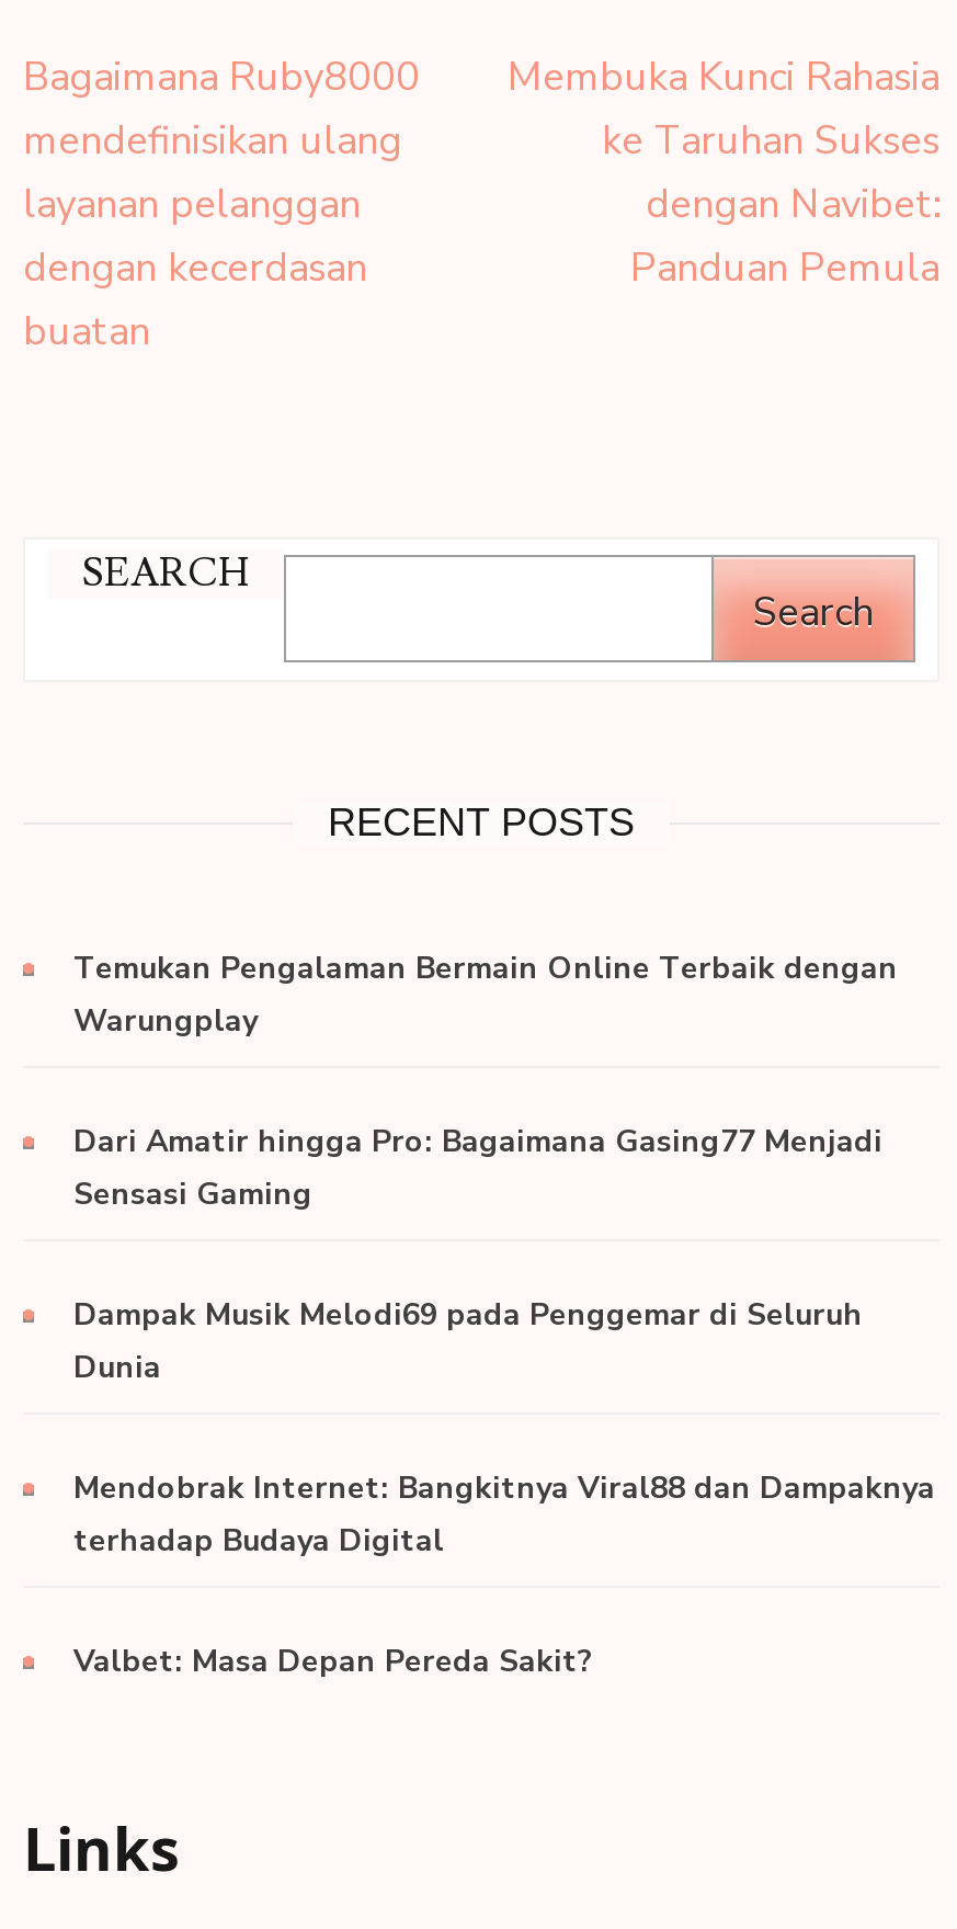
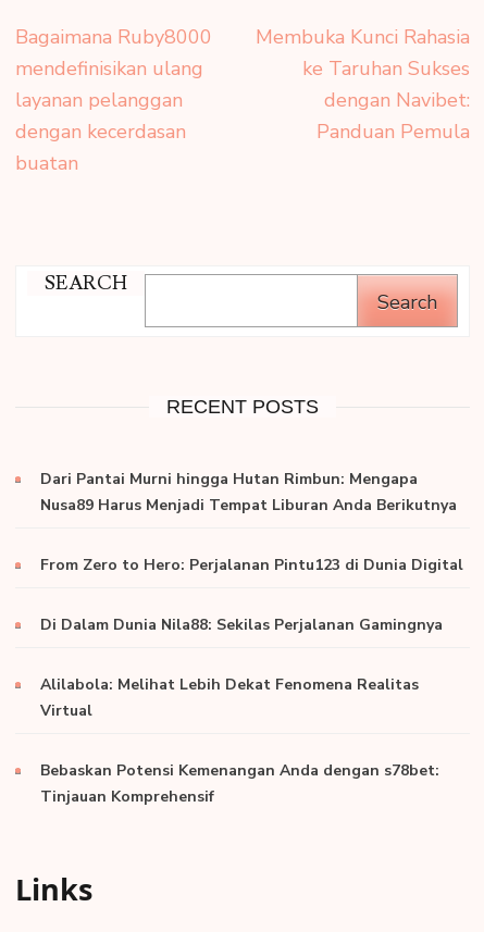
- Temukan Pengalaman Bermain Online Terbaik dengan
- Warungplay
+ Dari Pantai Murni hingga Hutan Rimbun: Mengapa
+ Nusa89 Harus Menjadi Tempat Liburan Anda Berikutnya

- Dari Amatir hingga Pro: Bagaimana Gasing77 Menjadi
- Sensasi Gaming
+ From Zero to Hero: Perjalanan Pintu123 di Dunia Digital

- Dampak Musik Melodi69 pada Penggemar di Seluruh
- Dunia
+ Di Dalam Dunia Nila88: Sekilas Perjalanan Gamingnya

- Mendobrak Internet: Bangkitnya Viral88 dan Dampaknya
- terhadap Budaya Digital
+ Alilabola: Melihat Lebih Dekat Fenomena Realitas
+ Virtual

- Valbet: Masa Depan Pereda Sakit?
+ Bebaskan Potensi Kemenangan Anda dengan s78bet:
+ Tinjauan Komprehensif
